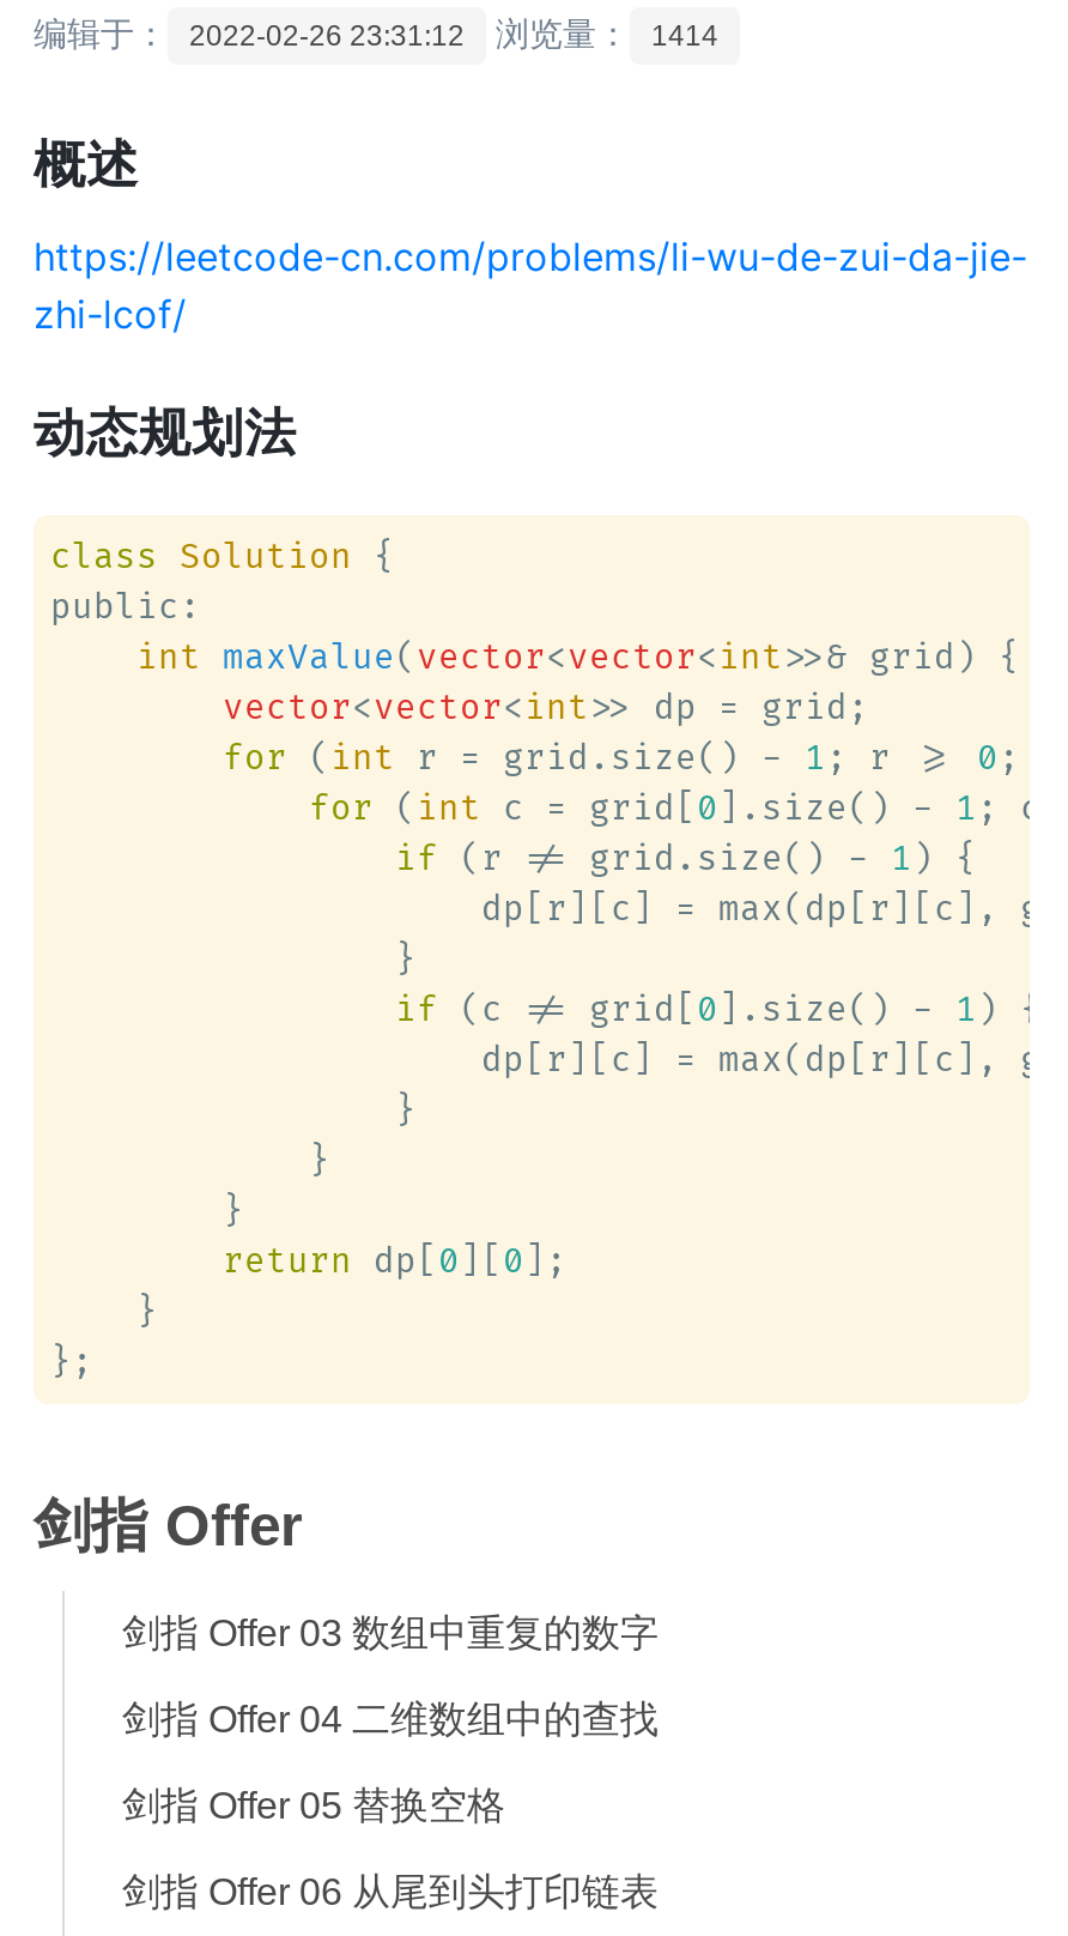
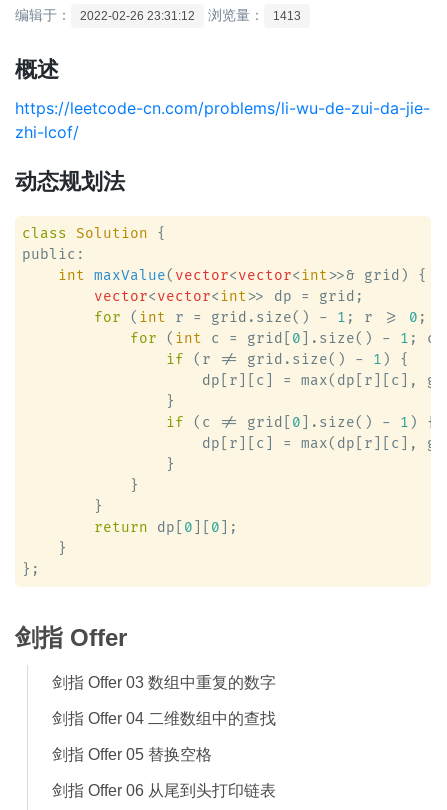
- 编辑于： 2022-02-26 23:31:12 浏览量： 1414
+ 编辑于： 2022-02-26 23:31:12 浏览量： 1413
